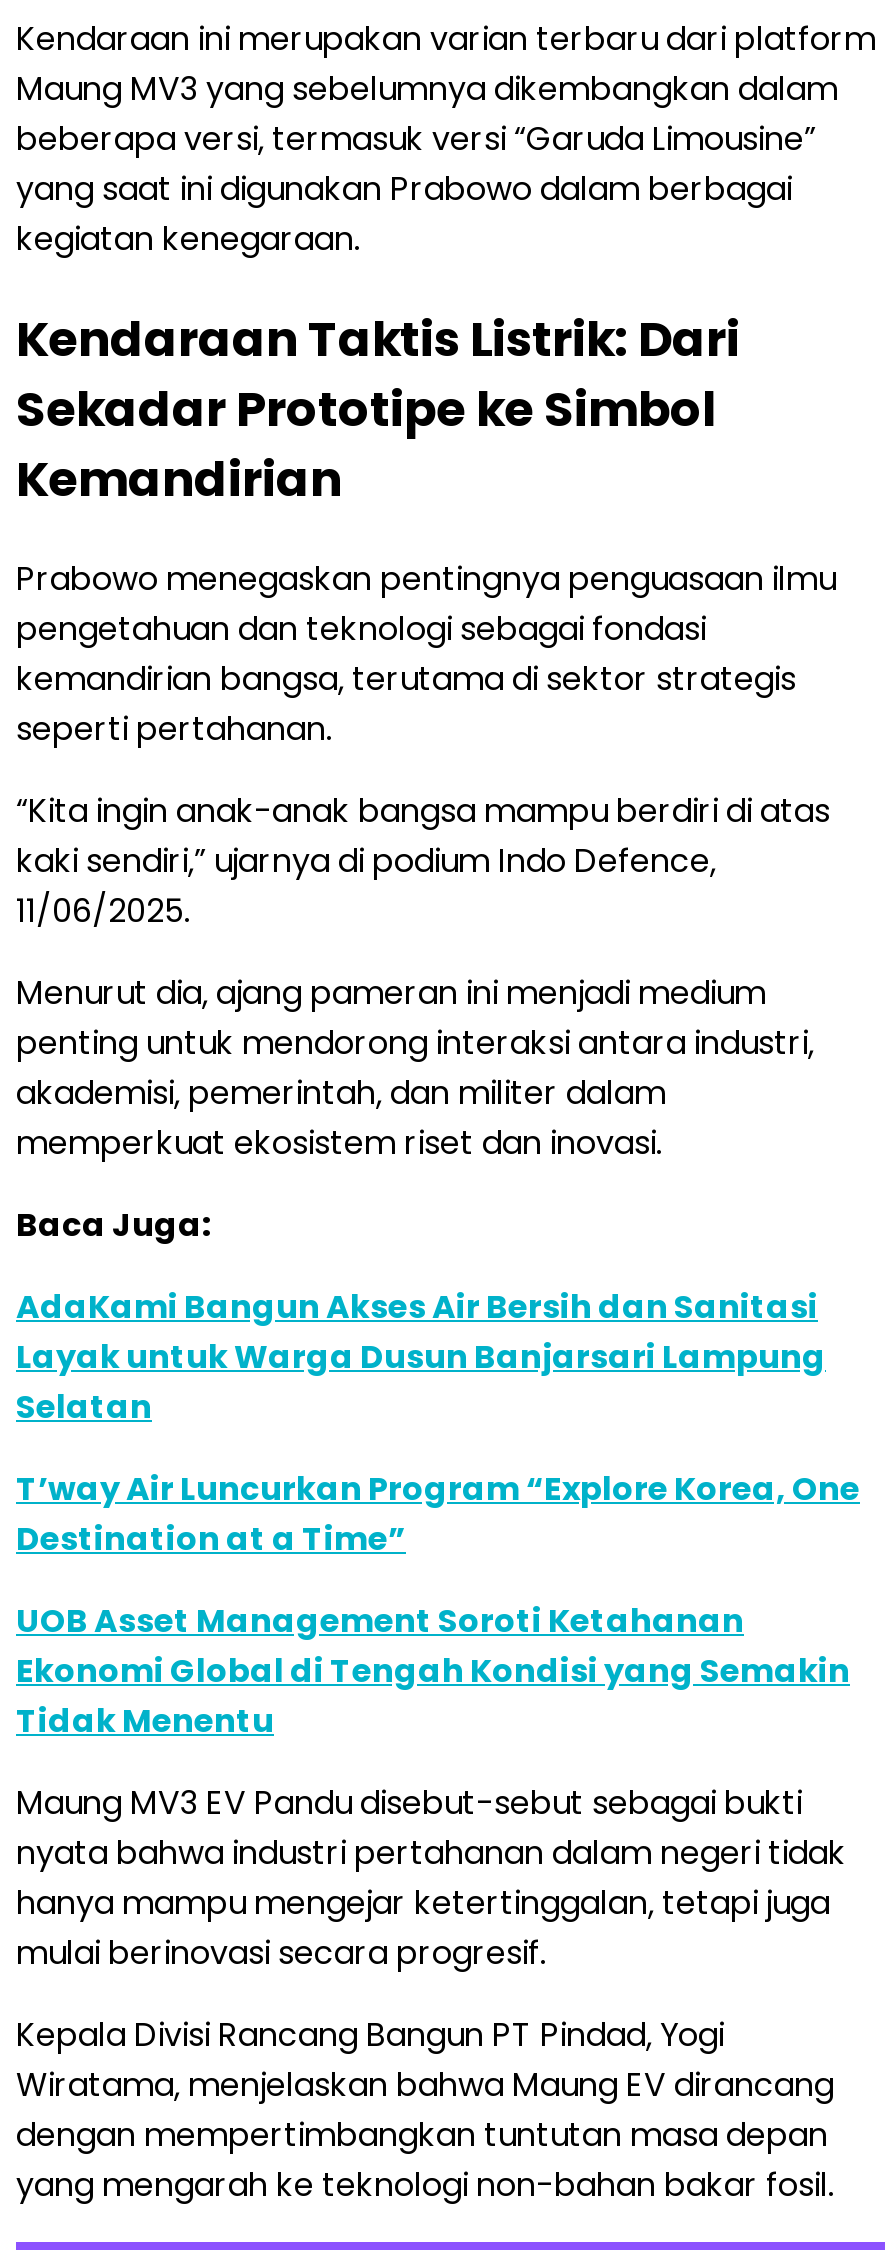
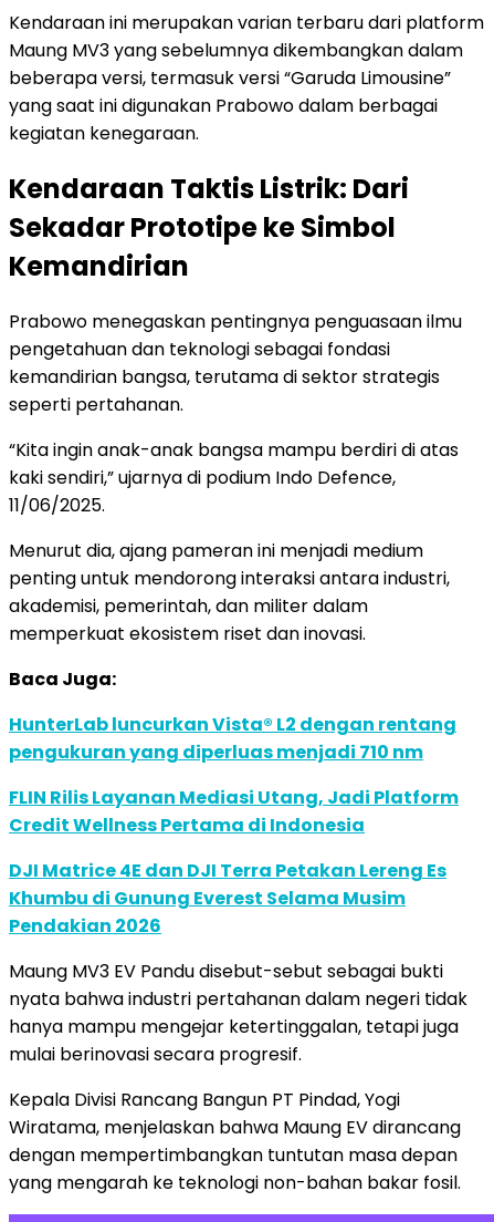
- AdaKami Bangun Akses Air Bersih dan Sanitasi
- Layak untuk Warga Dusun Banjarsari Lampung
- Selatan
+ HunterLab luncurkan Vista® L2 dengan rentang
+ pengukuran yang diperluas menjadi 710 nm

- T’way Air Luncurkan Program “Explore Korea, One
- Destination at a Time”
+ FLIN Rilis Layanan Mediasi Utang, Jadi Platform
+ Credit Wellness Pertama di Indonesia

- UOB Asset Management Soroti Ketahanan
- Ekonomi Global di Tengah Kondisi yang Semakin
- Tidak Menentu
+ DJI Matrice 4E dan DJI Terra Petakan Lereng Es
+ Khumbu di Gunung Everest Selama Musim
+ Pendakian 2026
